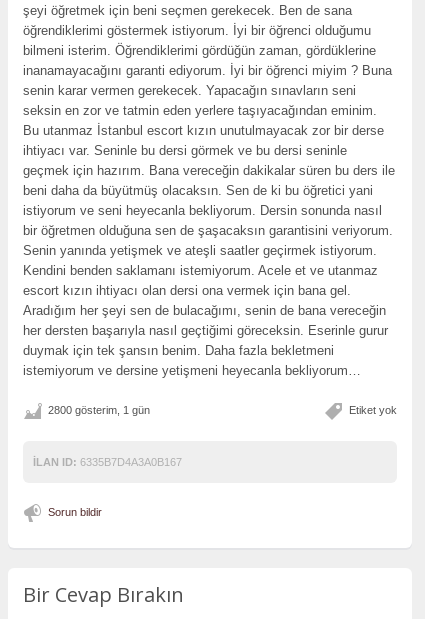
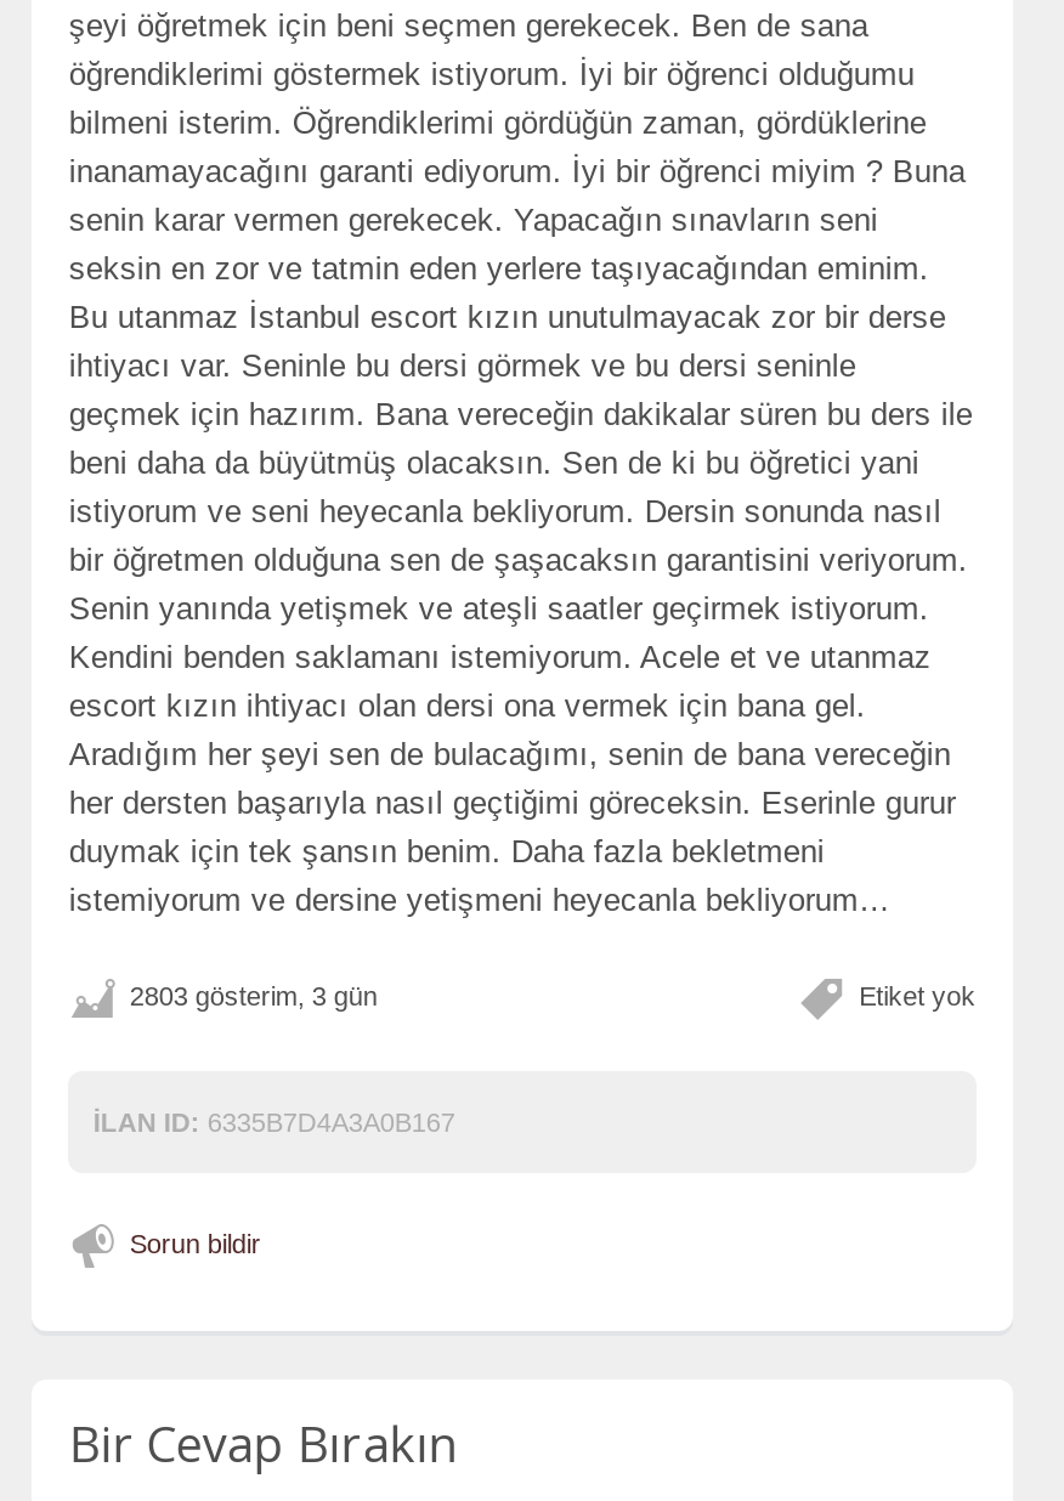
- 2800 gösterim, 1 gün
+ 2803 gösterim, 3 gün
